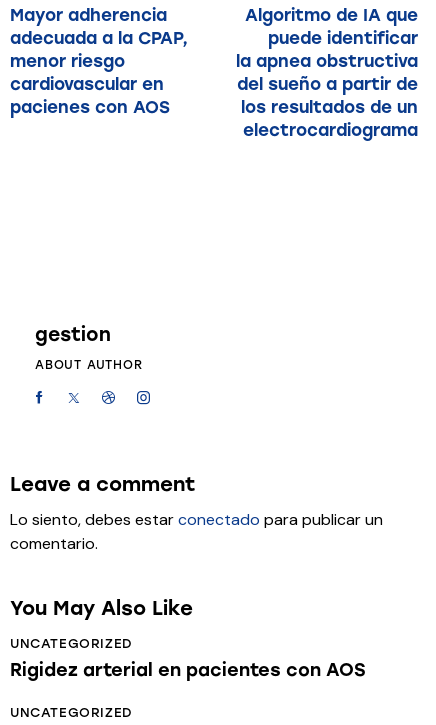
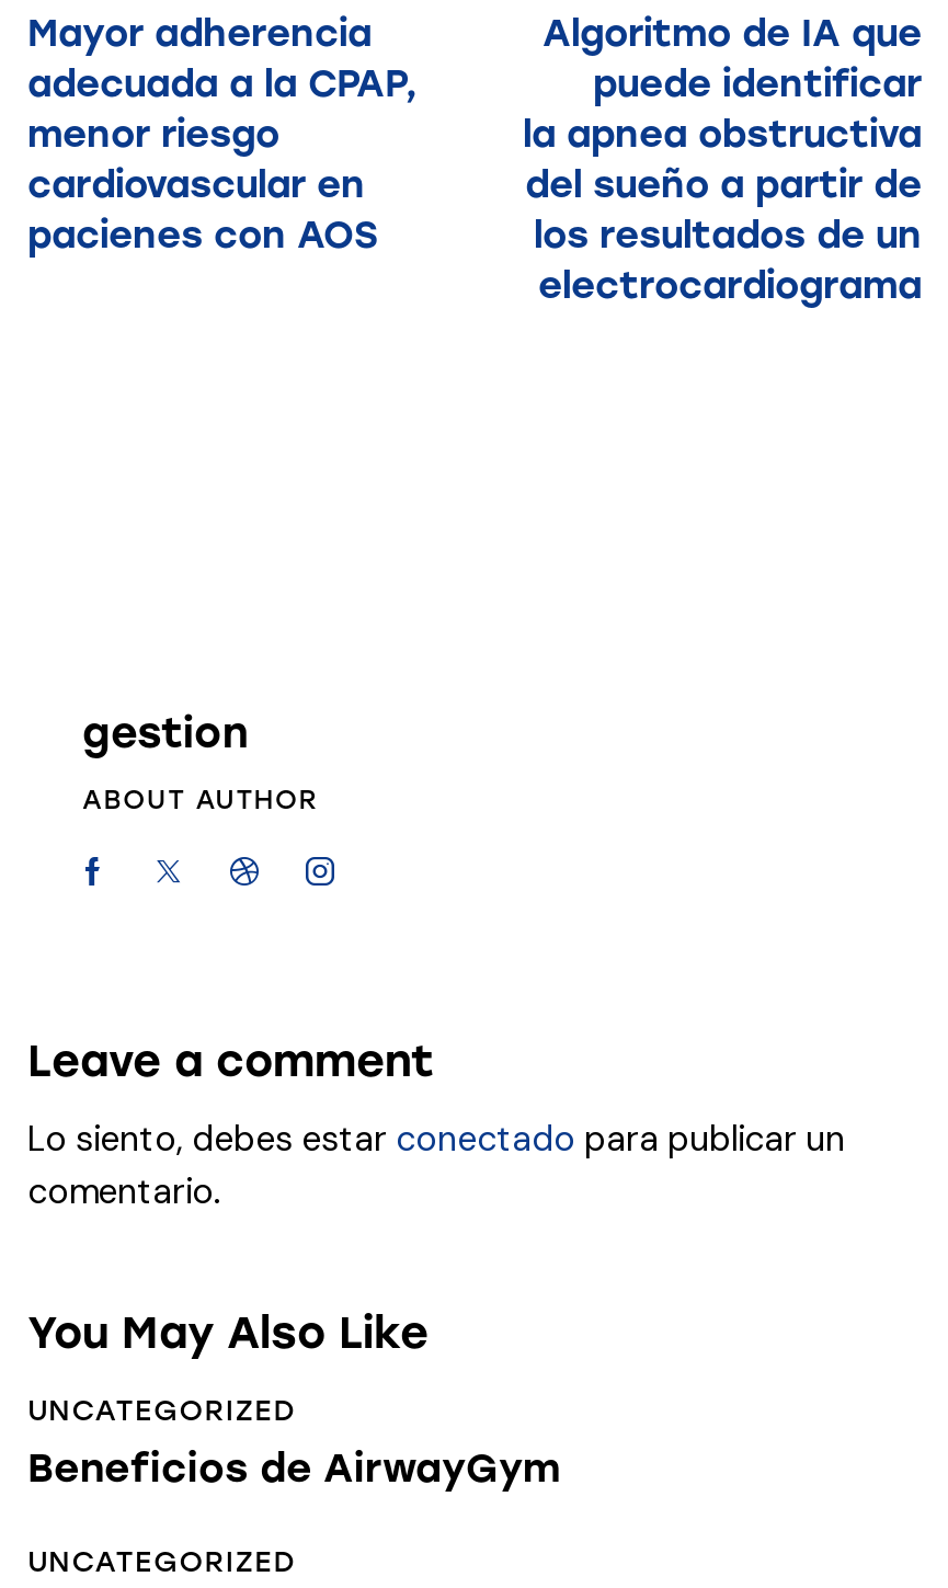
- Rigidez arterial en pacientes con AOS
+ Beneficios de AirwayGym
